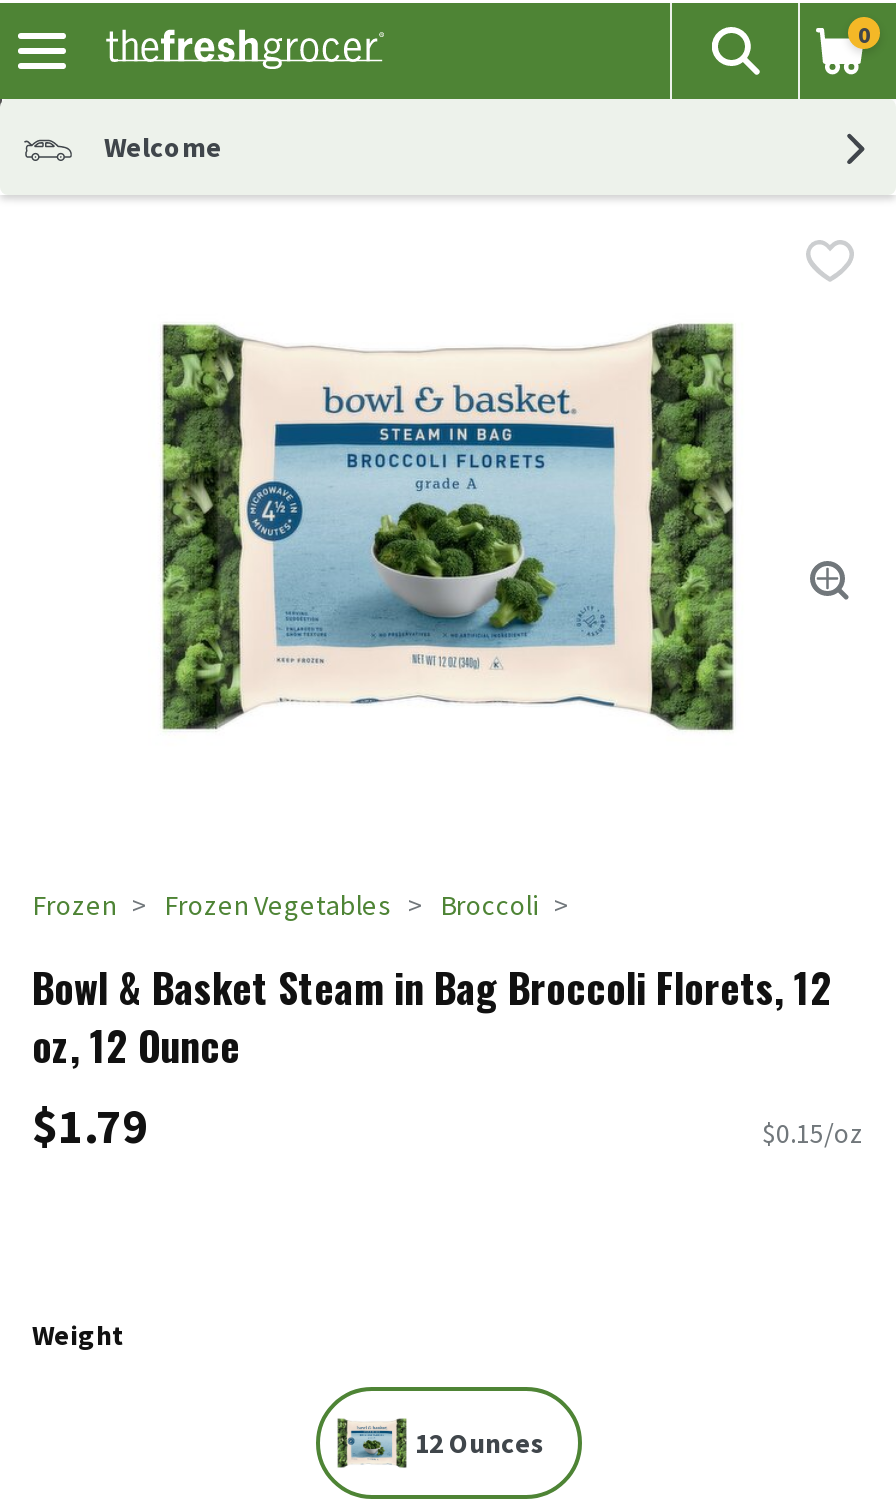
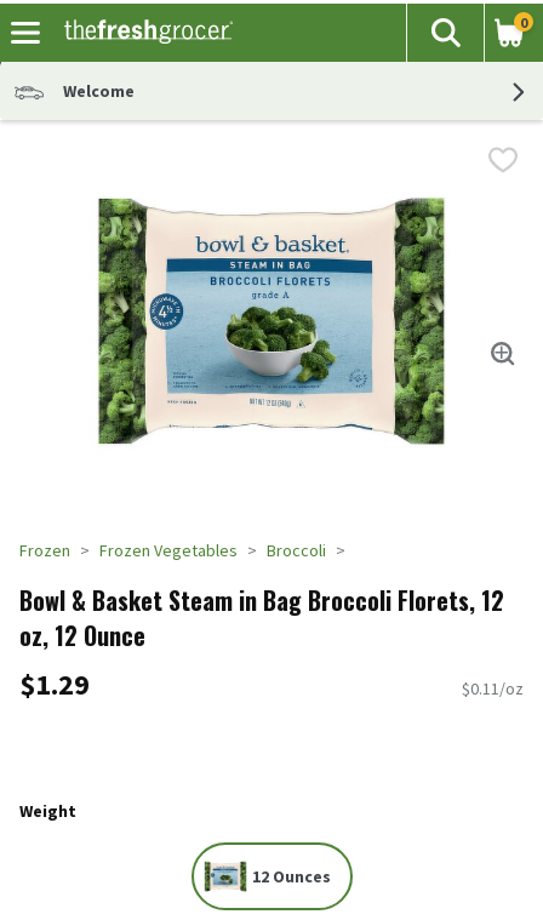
- $1.79
- $0.15/oz
+ $1.29
+ $0.11/oz
